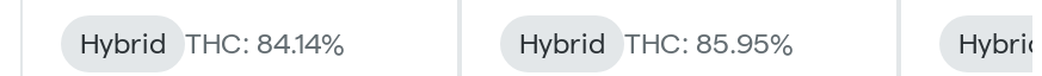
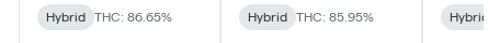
- Hybrid THC: 84.14%
+ Hybrid THC: 86.65%
